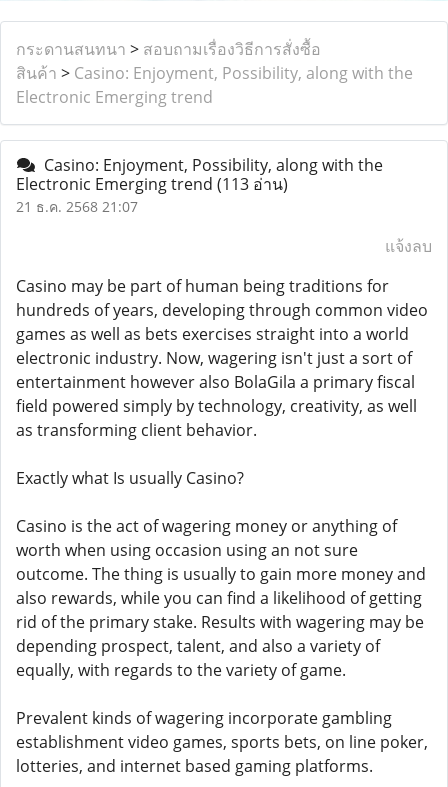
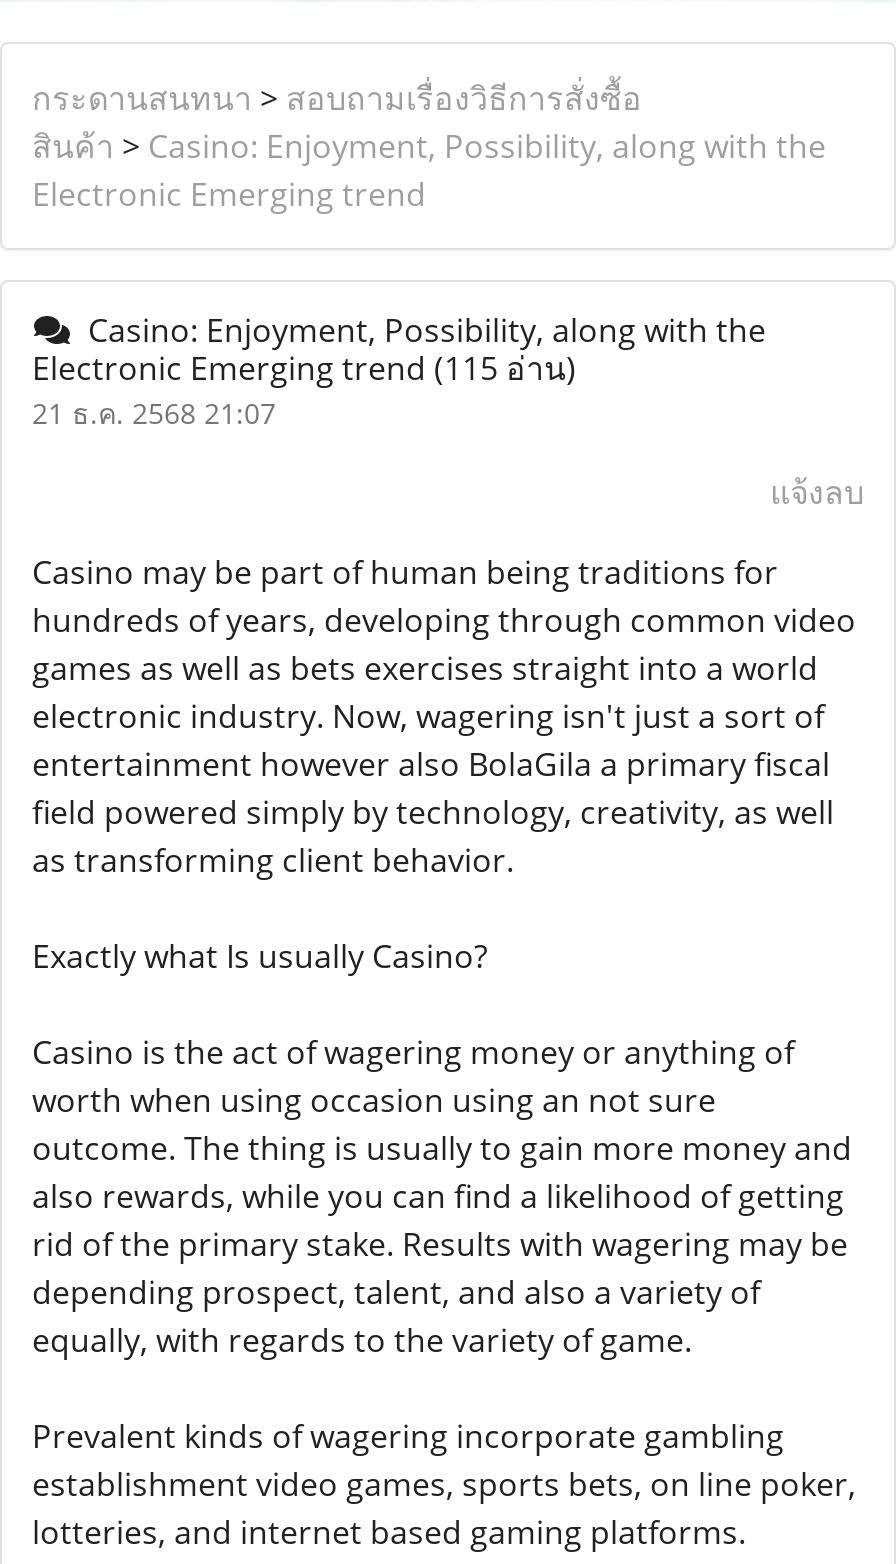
- Electronic Emerging trend (113 อ่าน)
+ Electronic Emerging trend (115 อ่าน)
